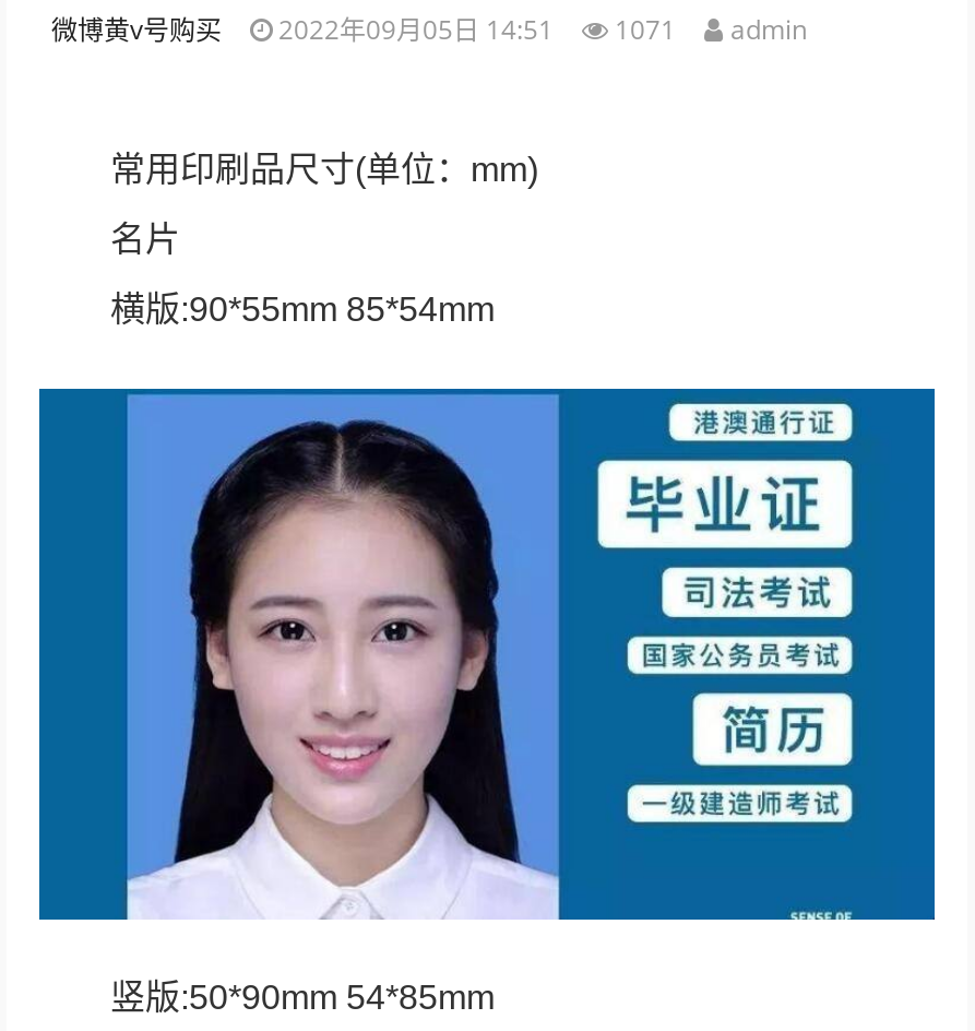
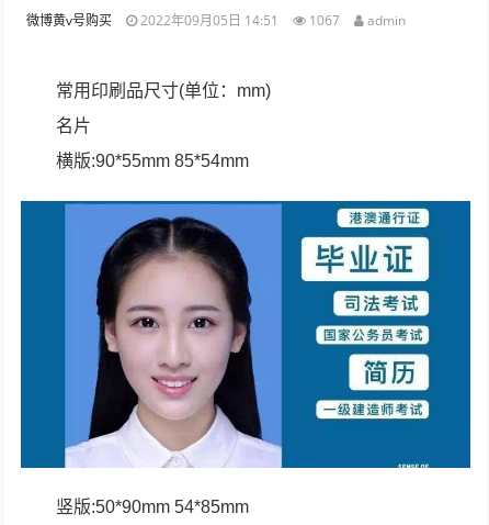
- 微博黄v号购买 2022年09月05日 14:51 1071 admin
+ 微博黄v号购买 2022年09月05日 14:51 1067 admin
